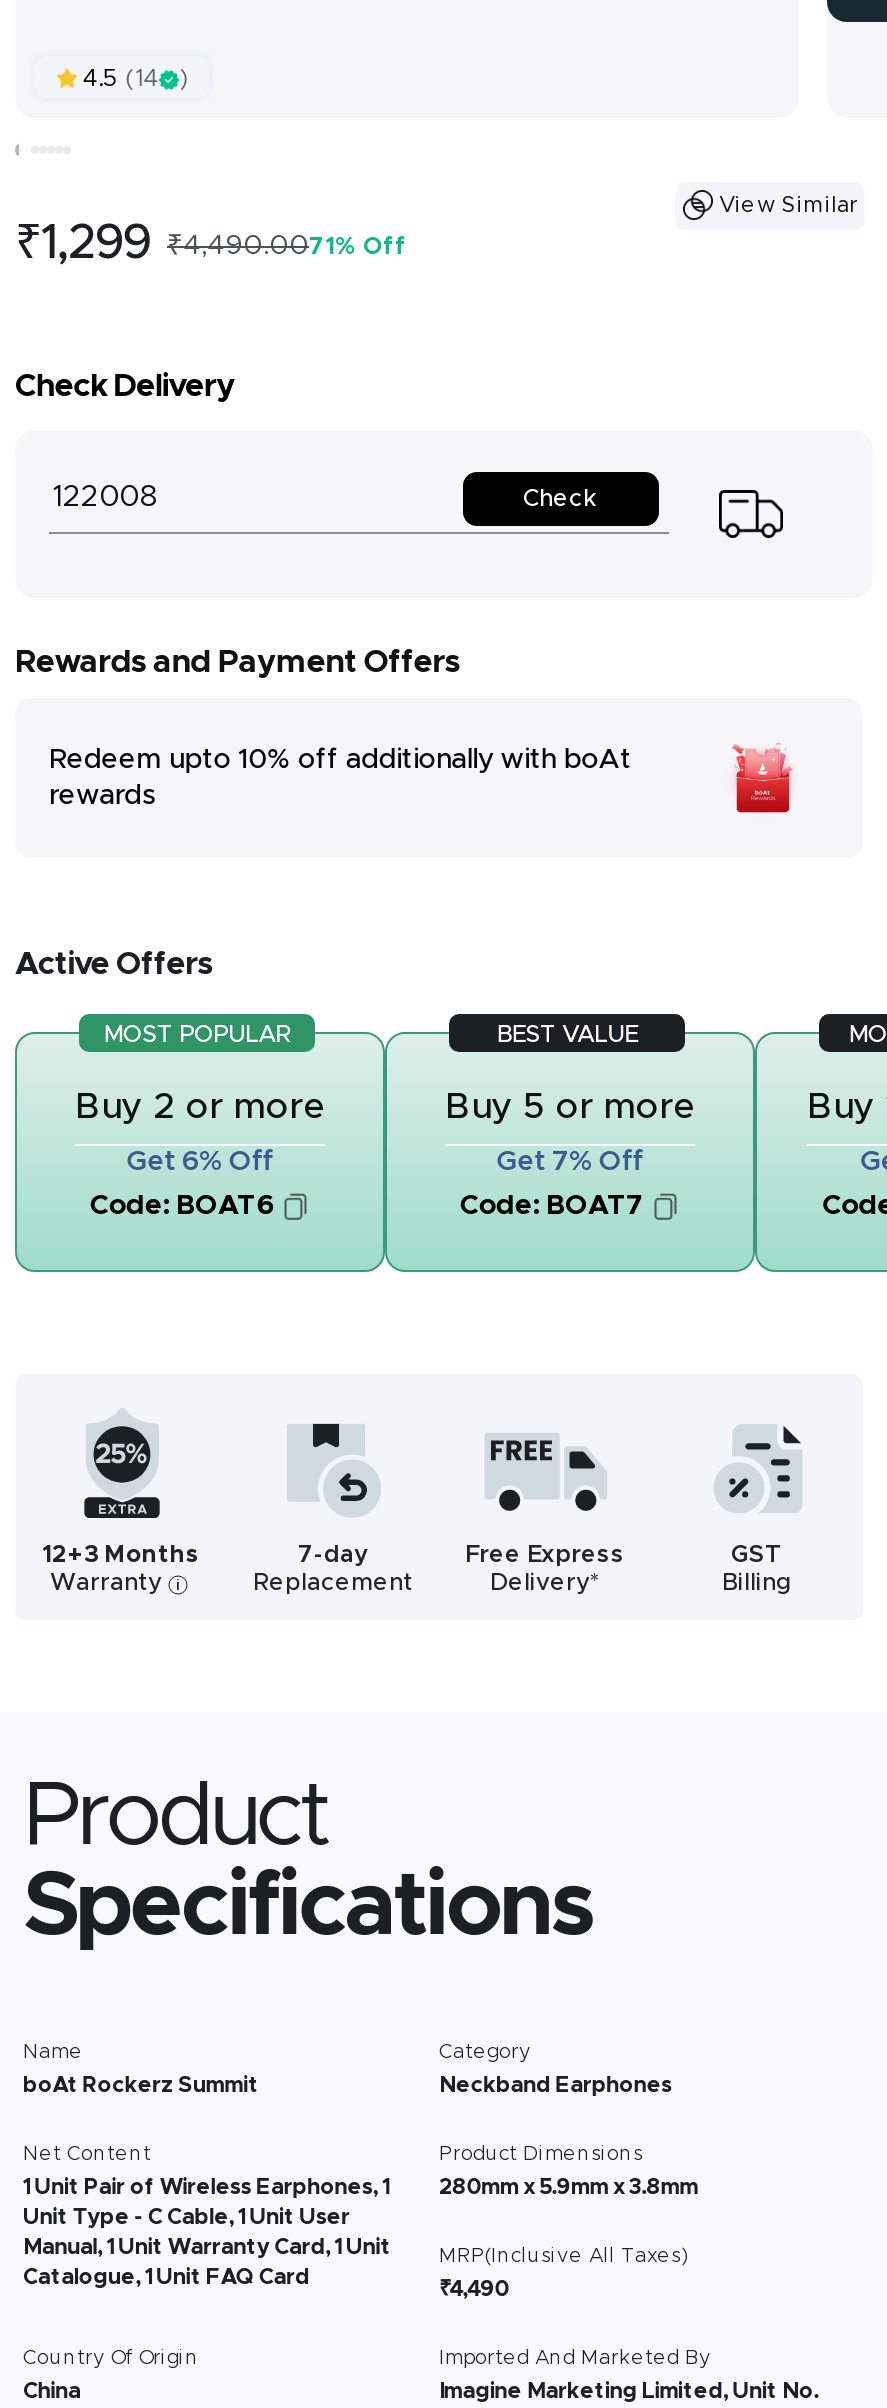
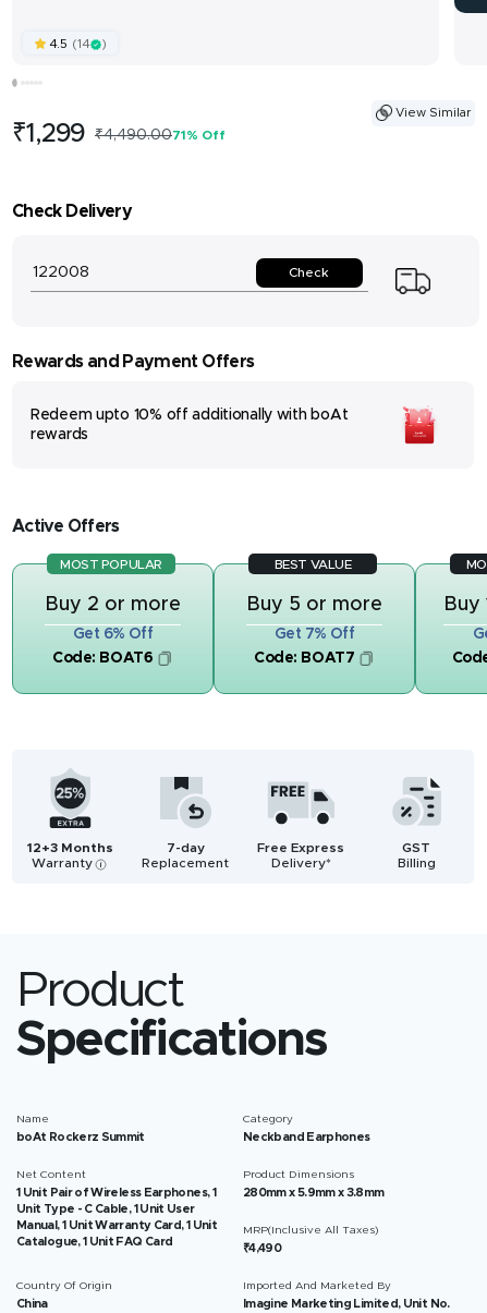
- Warranty
+ Warranty i
